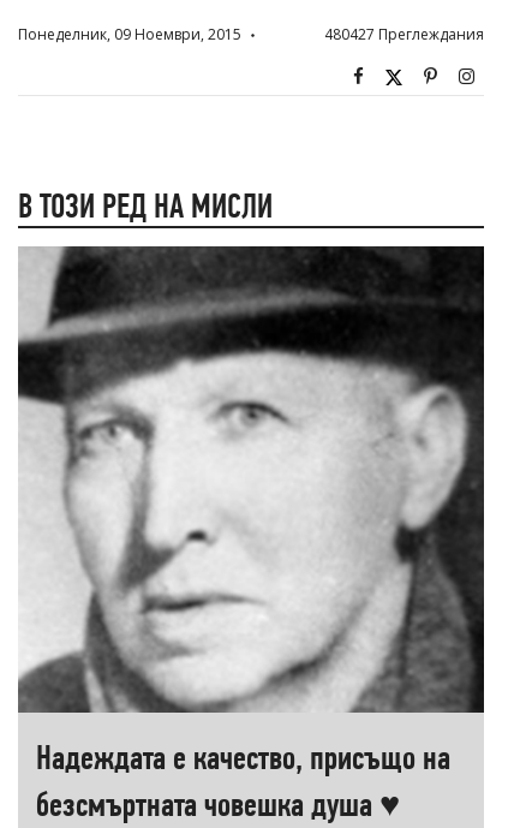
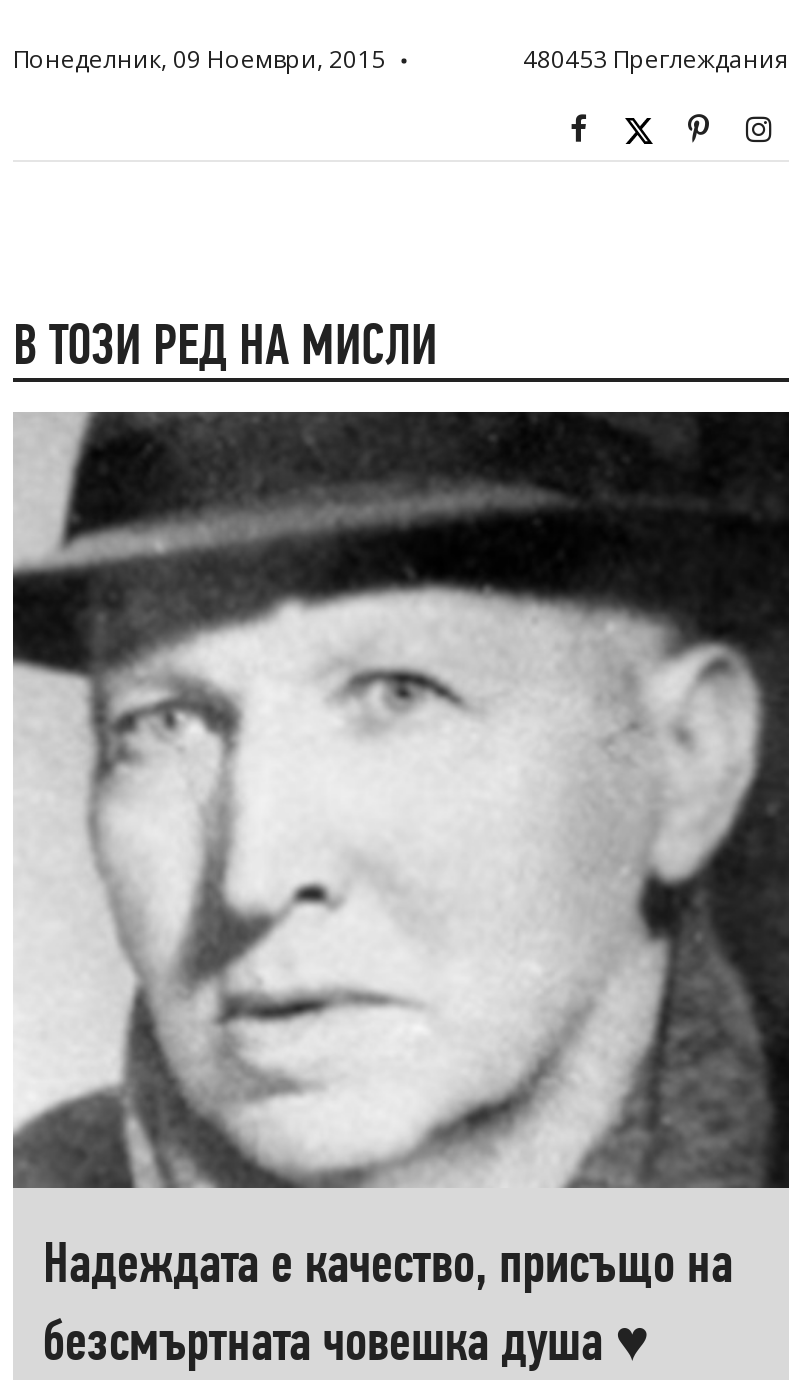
- 480427 Преглеждания
+ 480453 Преглеждания
